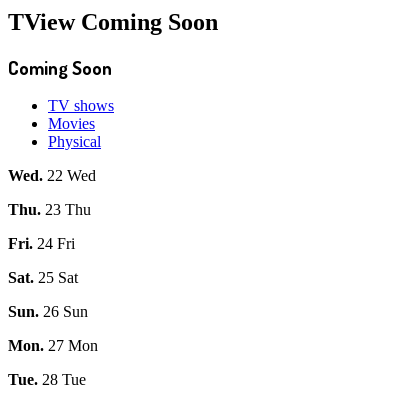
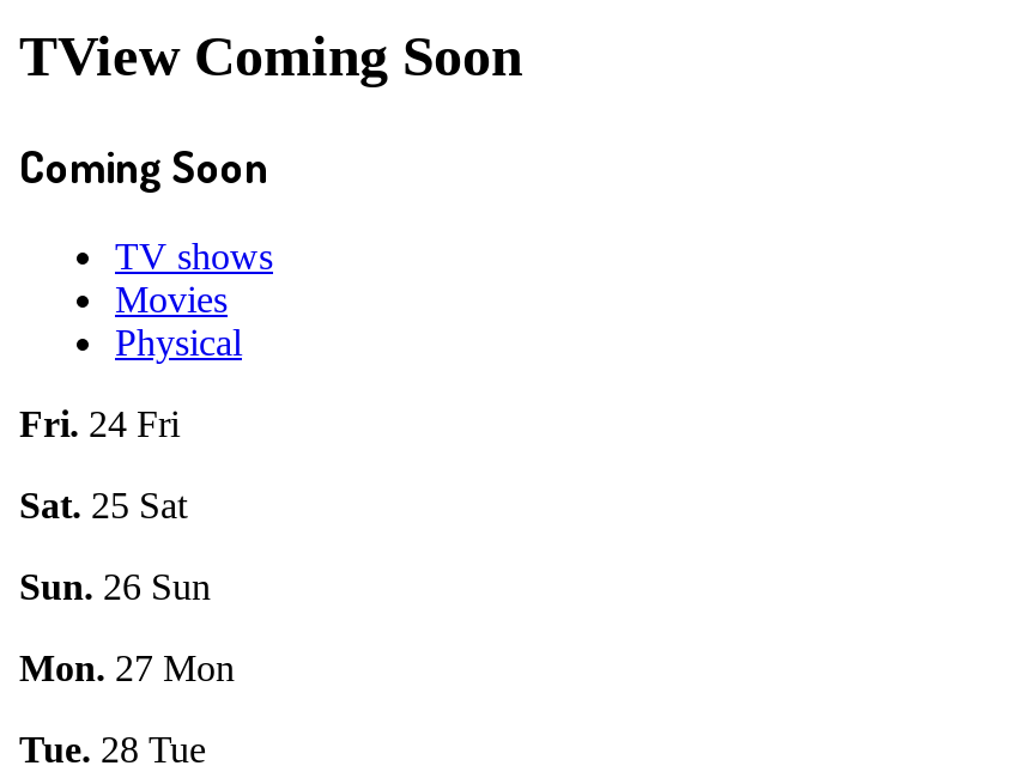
- Wed. 22 Wed
- Thu. 23 Thu
